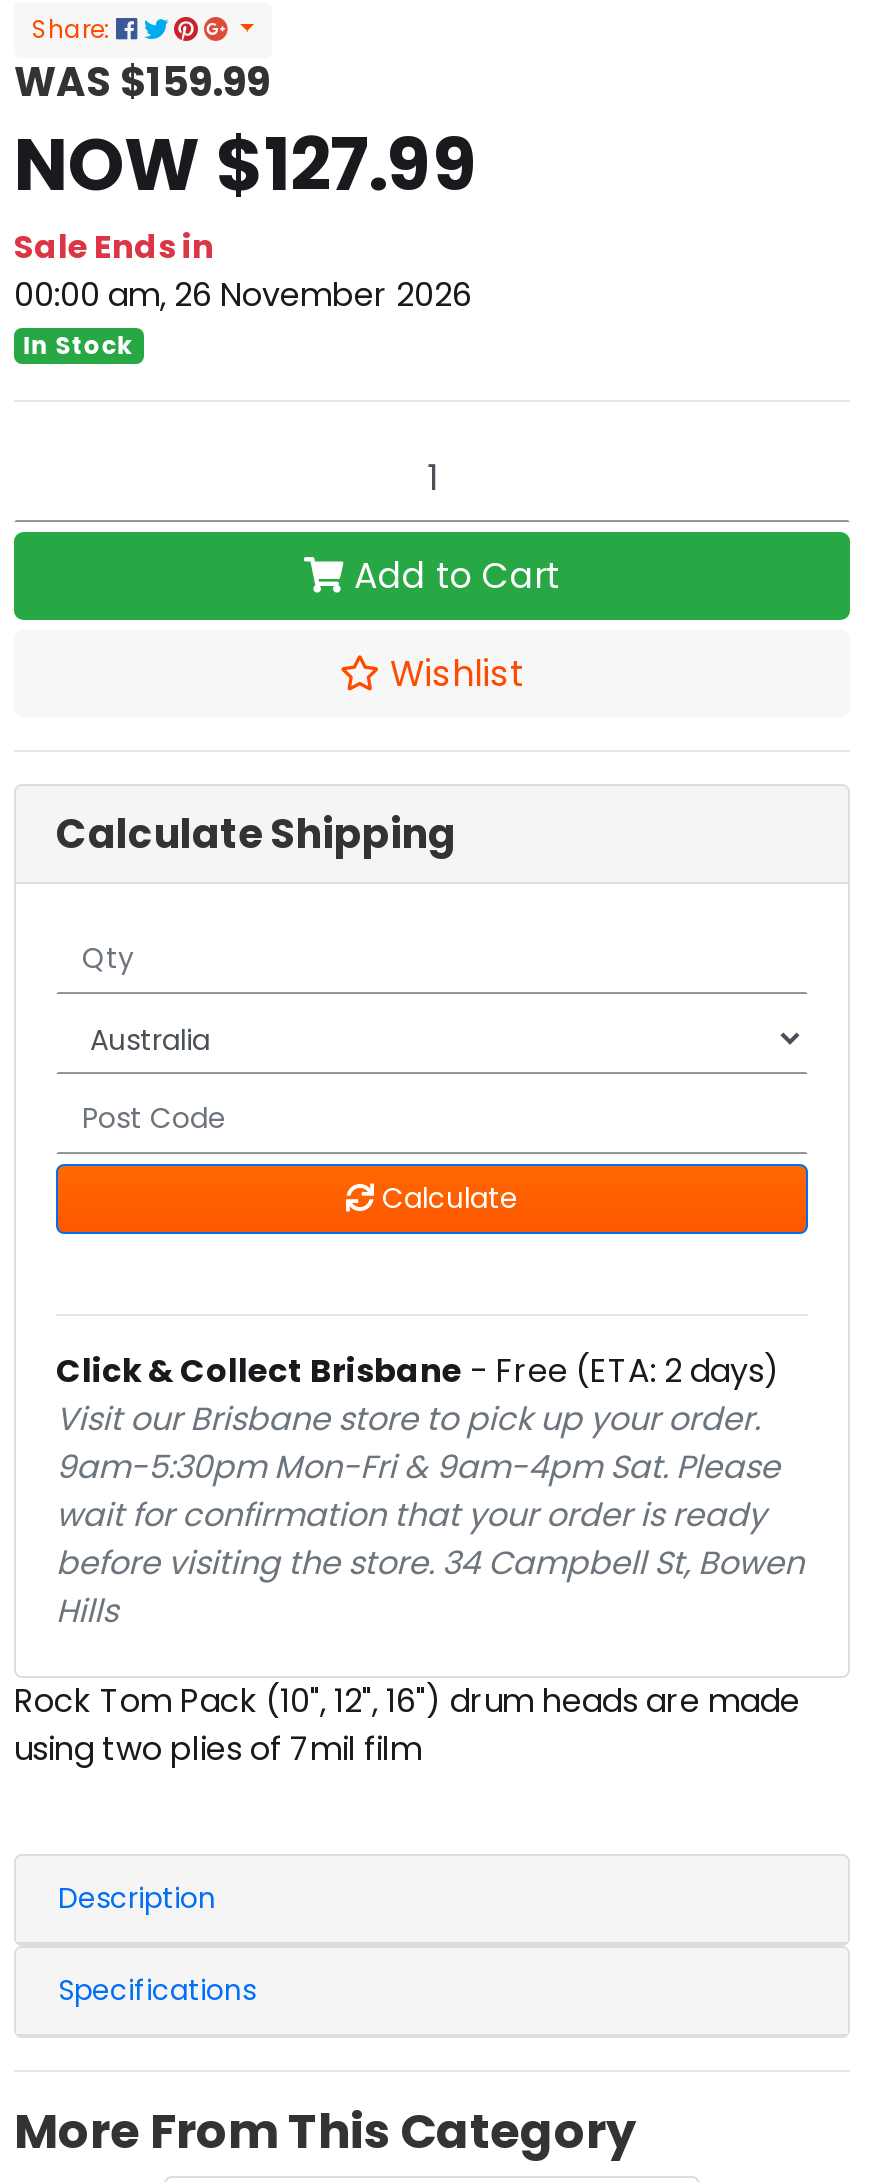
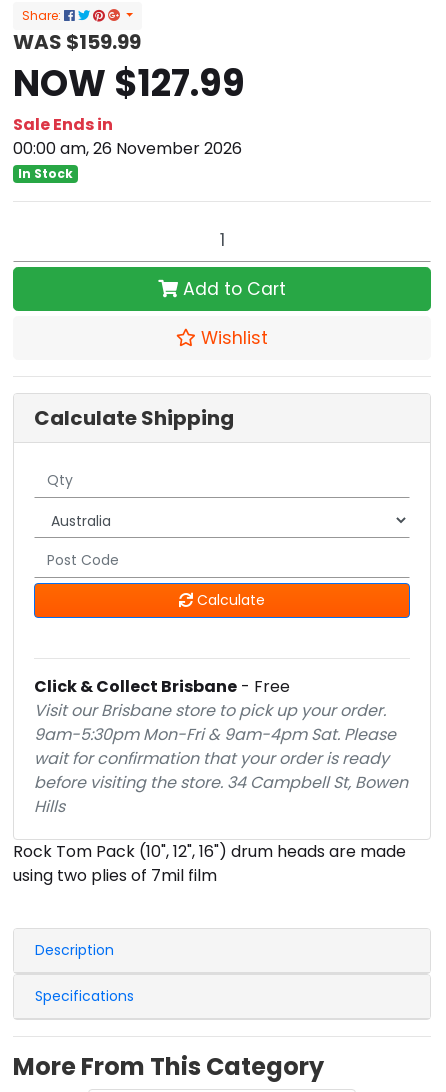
- Click & Collect Brisbane - Free (ETA: 2 days)
+ Click & Collect Brisbane - Free
